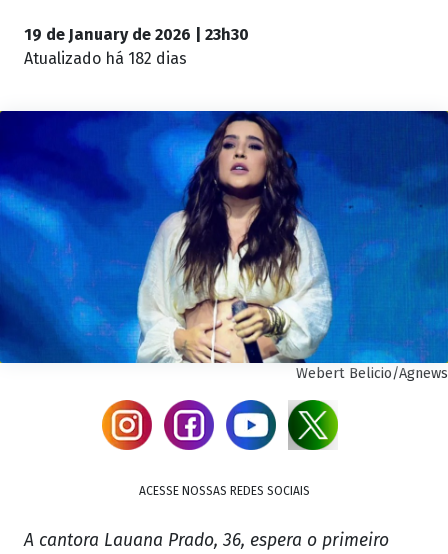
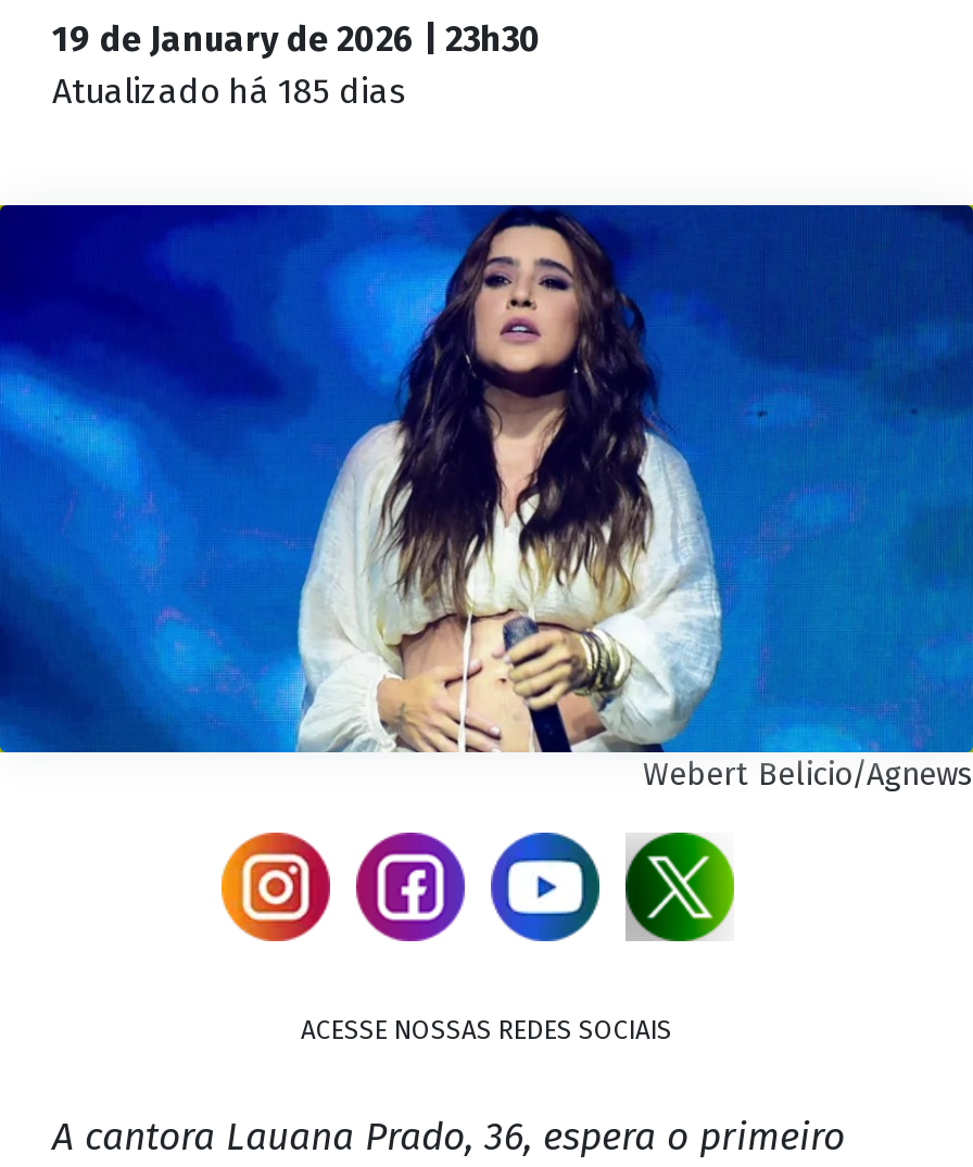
- Atualizado há 182 dias
+ Atualizado há 185 dias
